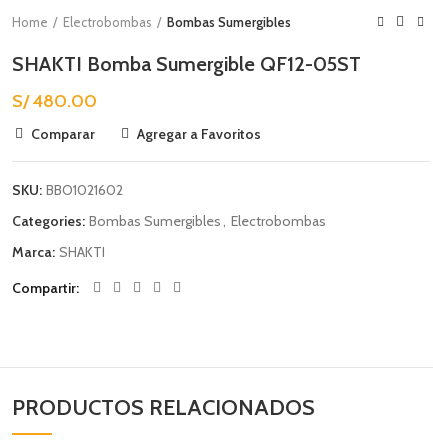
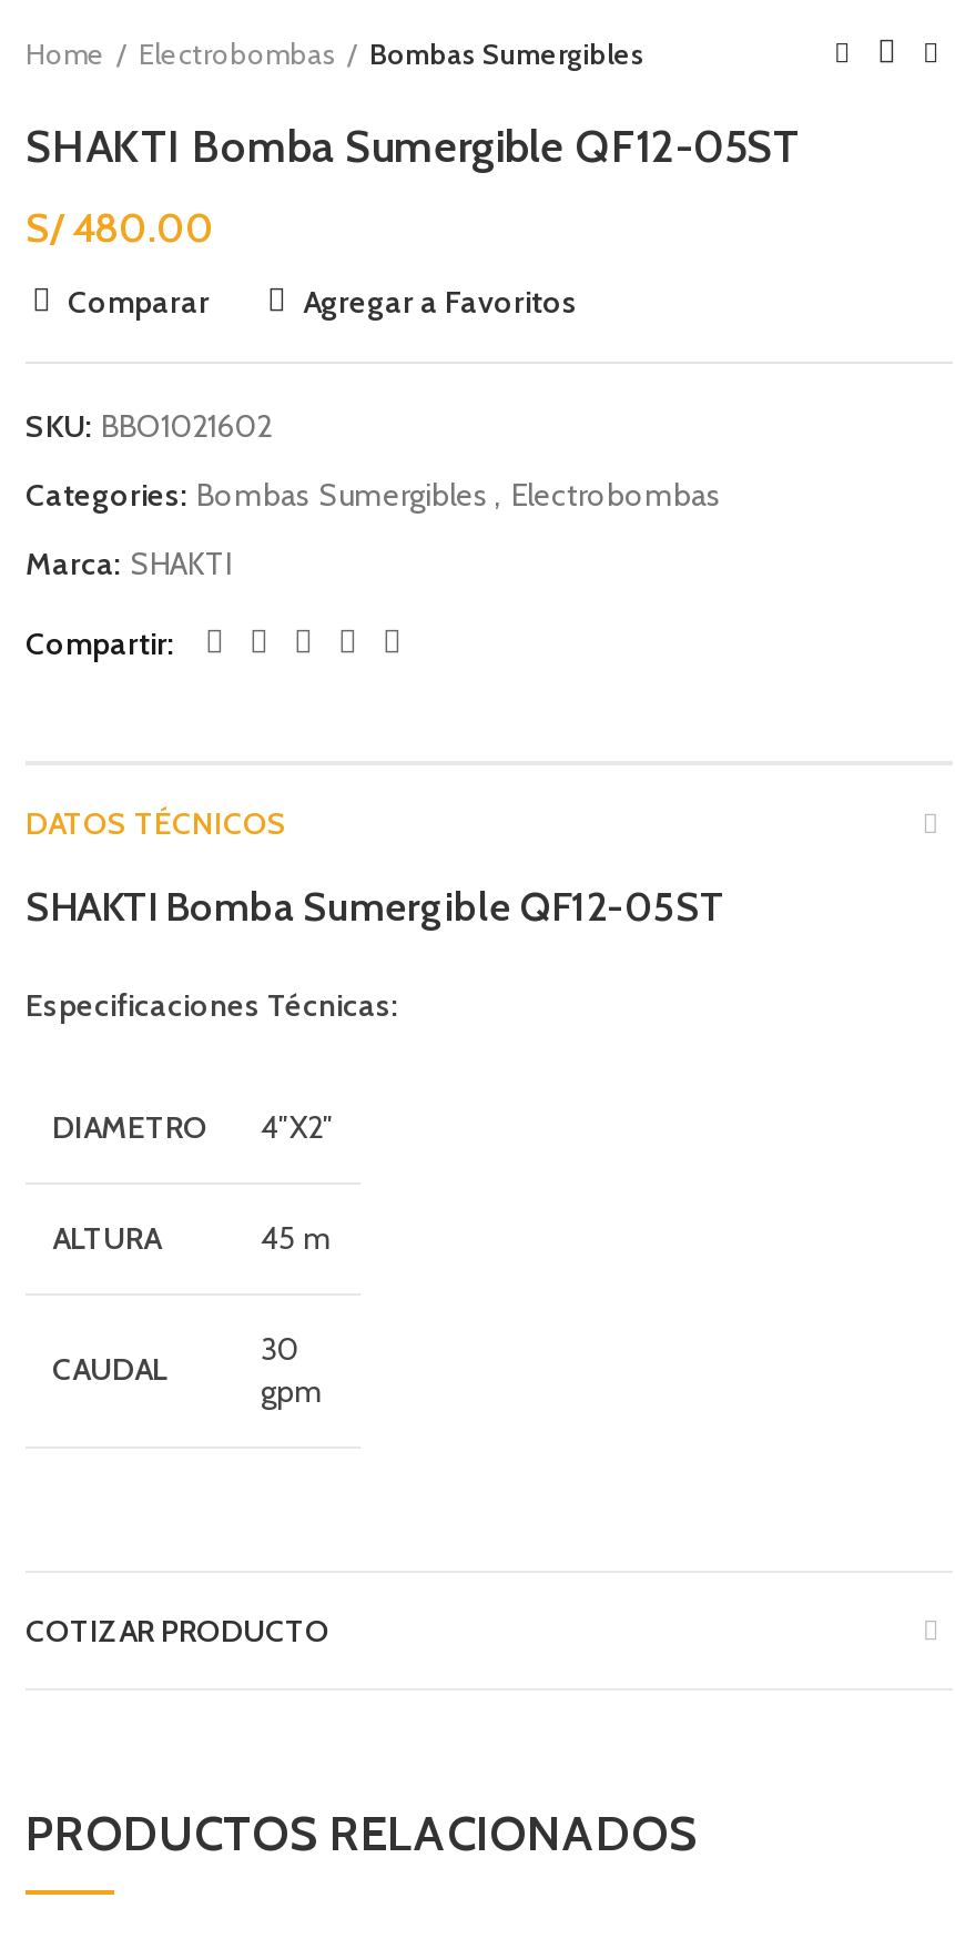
+ DATOS TÉCNICOS
+ SHAKTI Bomba Sumergible QF12-05ST
+ Especificaciones Técnicas:
+ DIAMETRO
+ 4″X2″
+ ALTURA
+ 45 m
+ CAUDAL
+ 30
+ gpm

+ COTIZAR PRODUCTO
